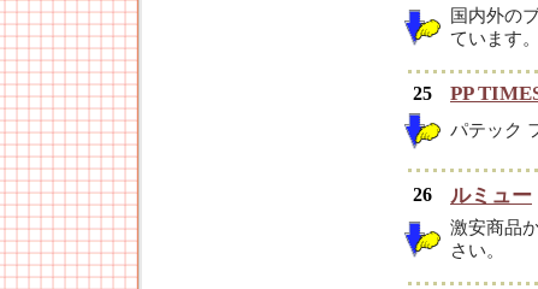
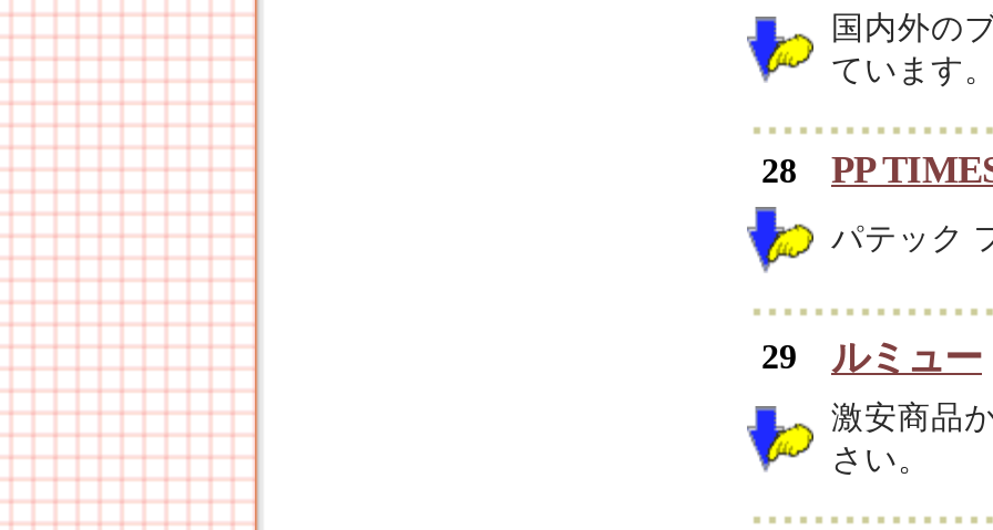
- 25
+ 28

- 26 ルミュー
+ 29 ルミュー
